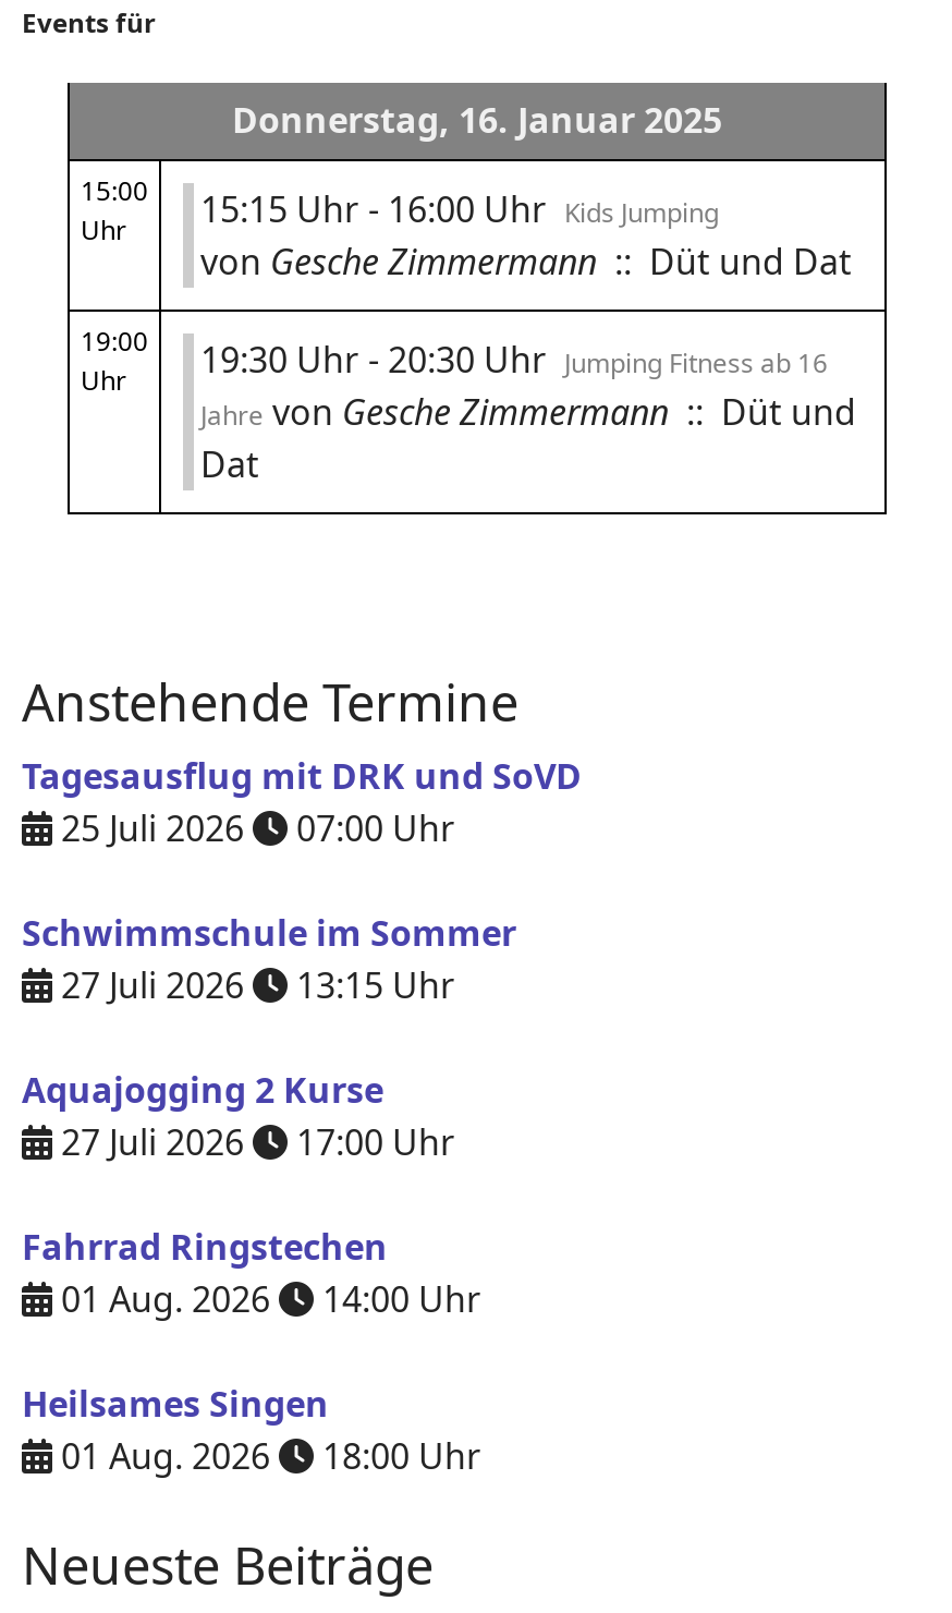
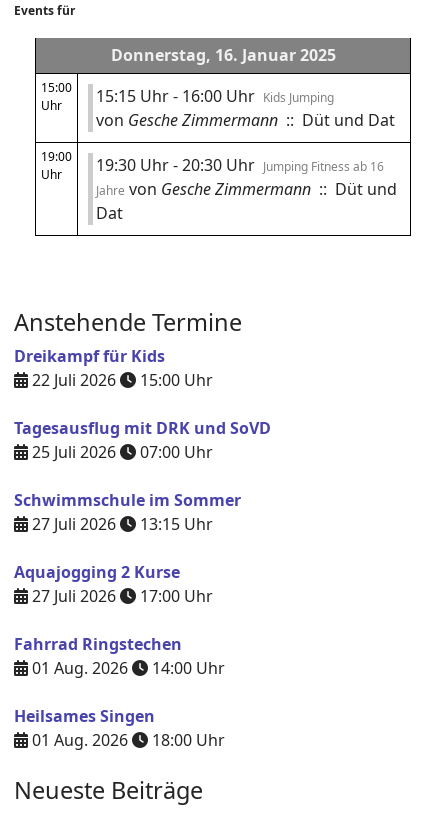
+ Dreikampf für Kids
+ 22 Juli 2026
+ 15:00 Uhr
